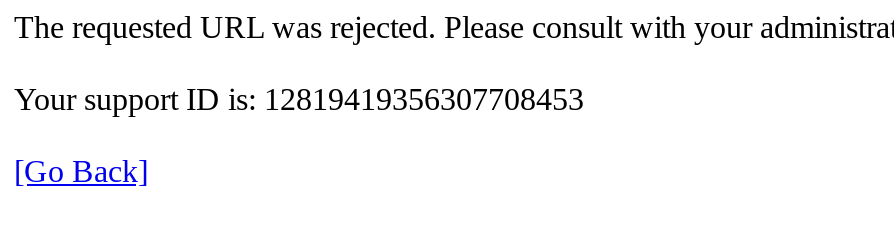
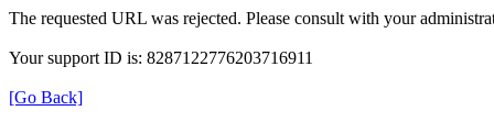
- Your support ID is: 12819419356307708453
+ Your support ID is: 8287122776203716911
